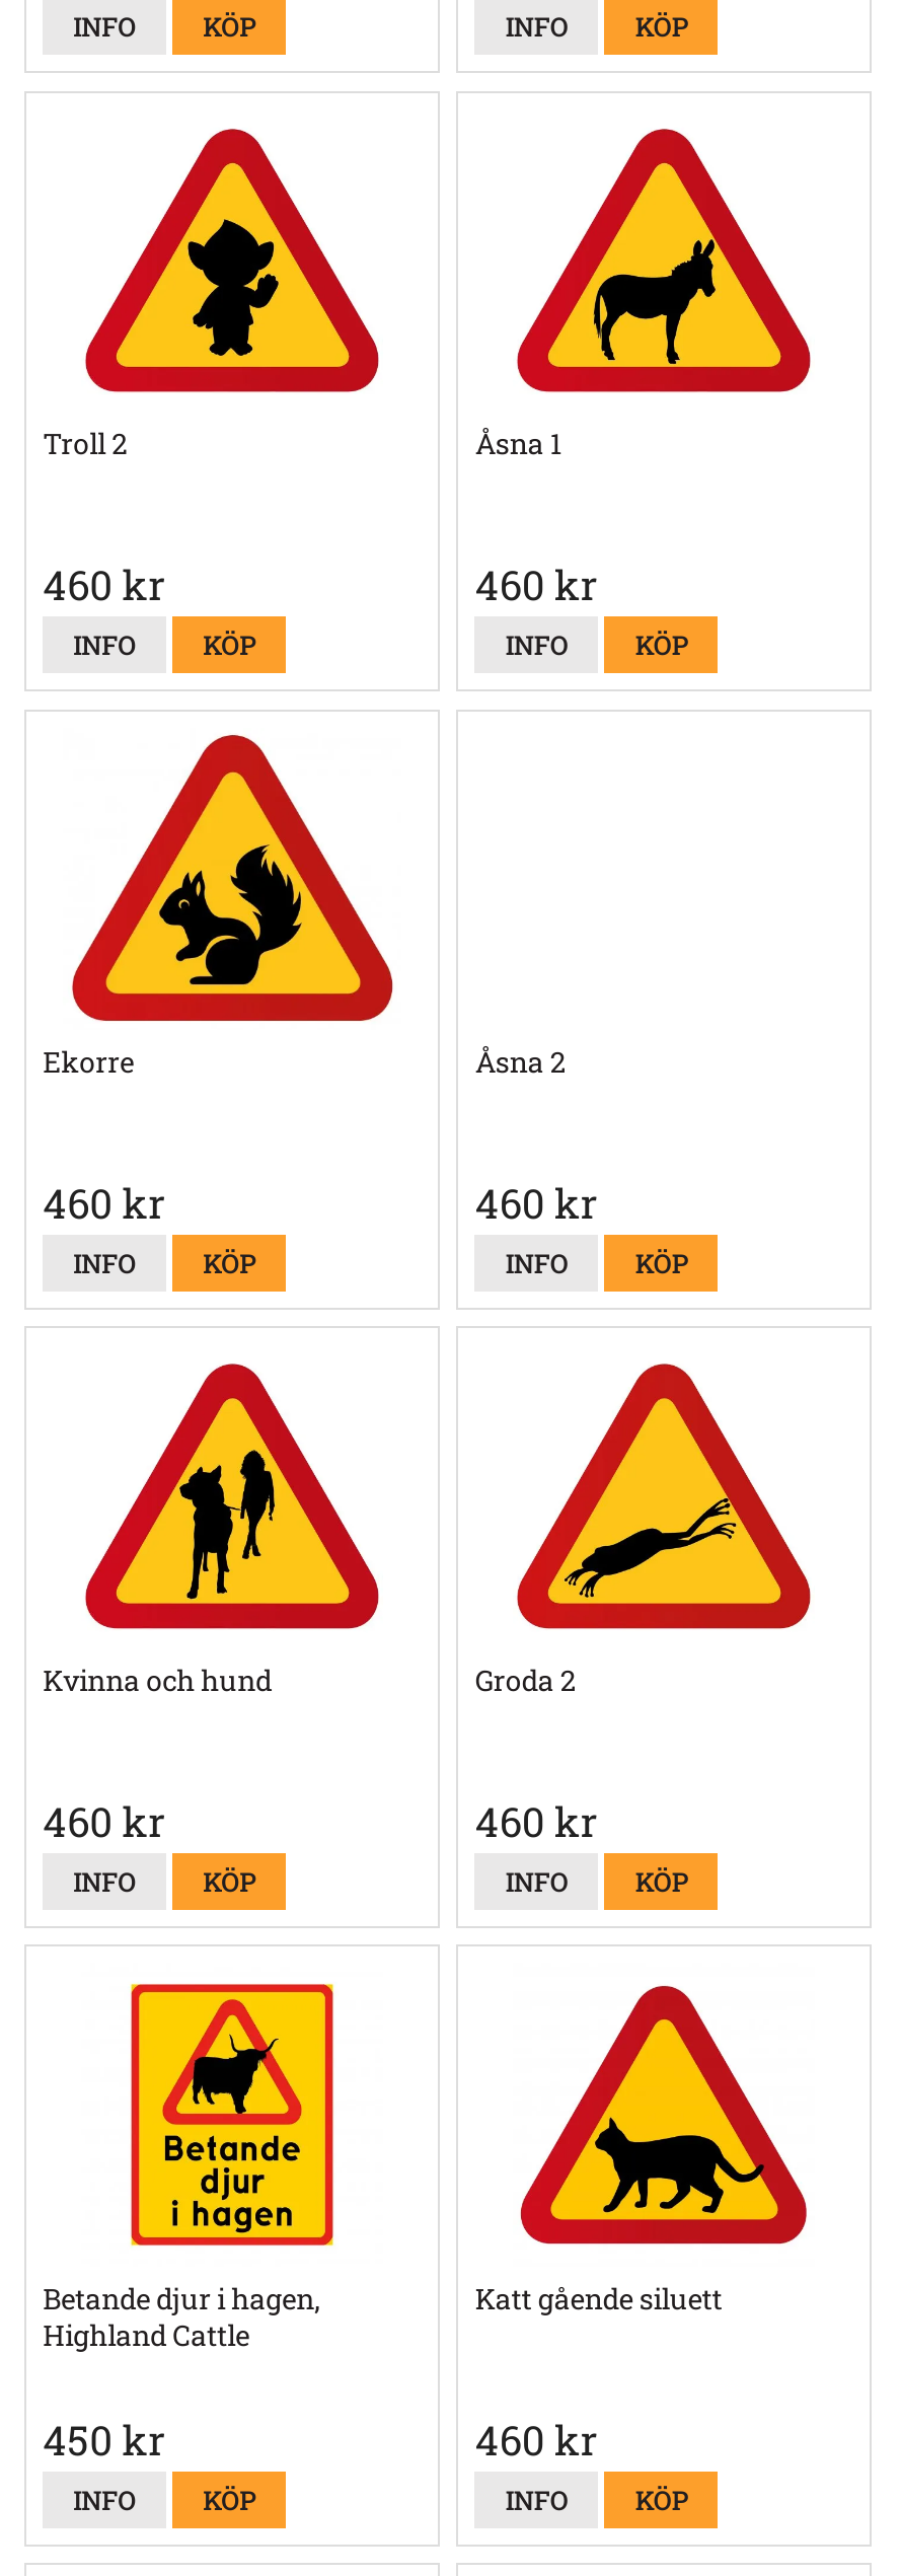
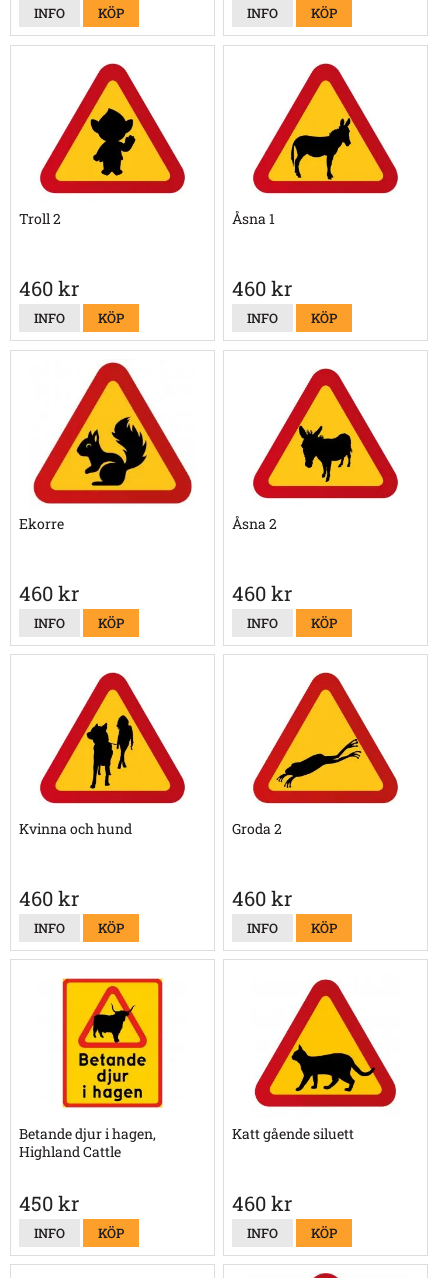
+ [image]
